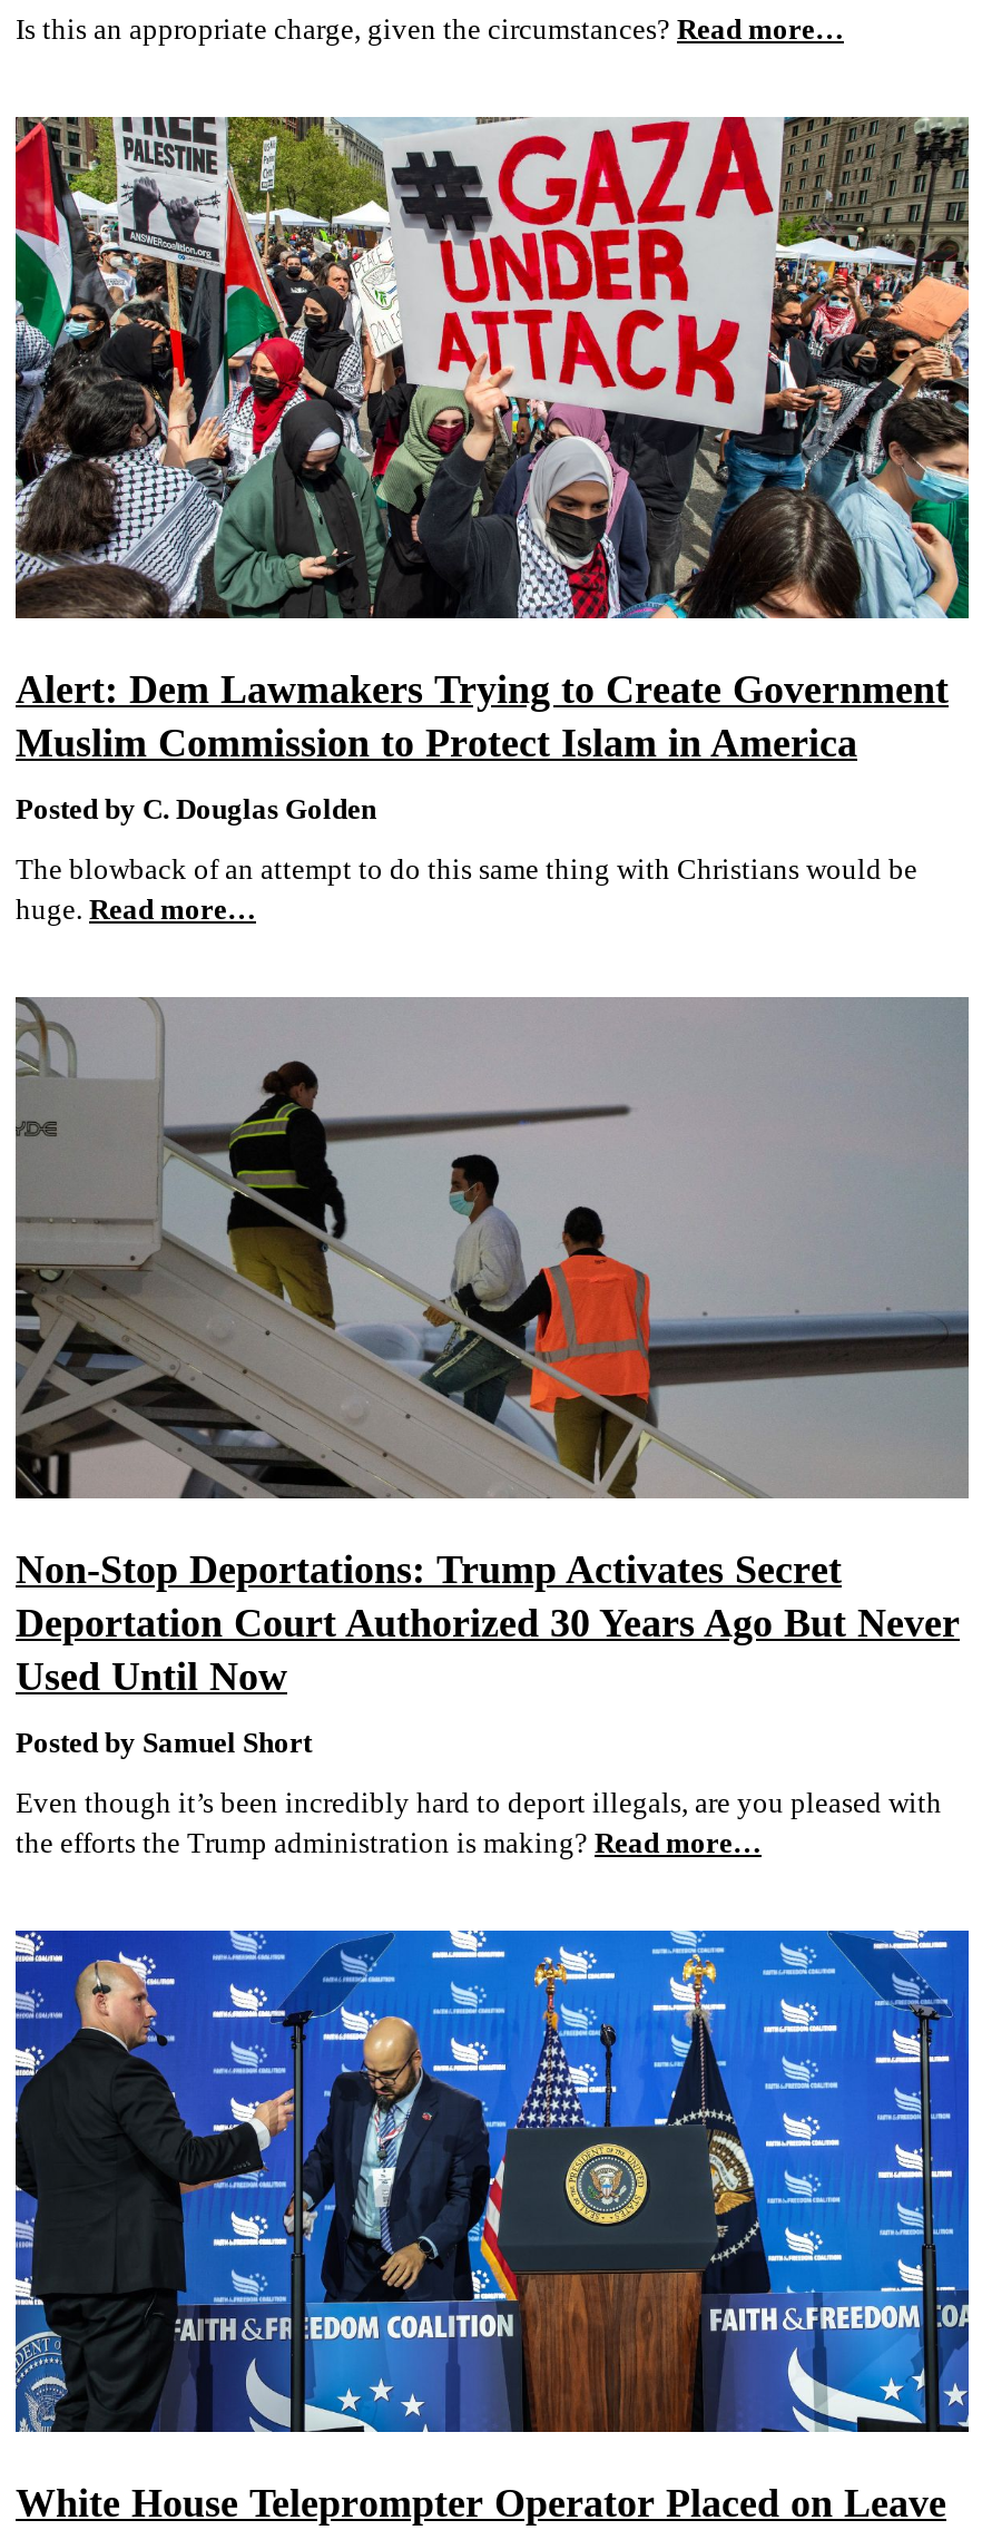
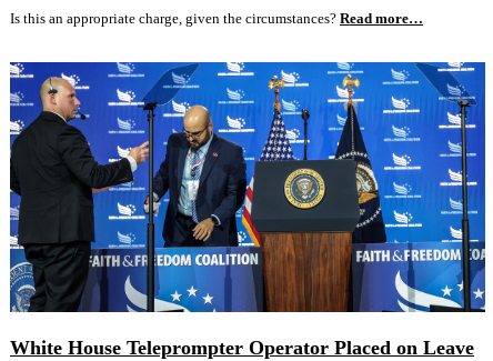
- [image]
- Alert: Dem Lawmakers Trying to Create Government
- Muslim Commission to Protect Islam in America
- Posted by C. Douglas Golden
- The blowback of an attempt to do this same thing with Christians would be
- huge. Read more…

- [image]
- Non-Stop Deportations: Trump Activates Secret
- Deportation Court Authorized 30 Years Ago But Never
- Used Until Now
- Posted by Samuel Short
- Even though it’s been incredibly hard to deport illegals, are you pleased with
- the efforts the Trump administration is making? Read more…
